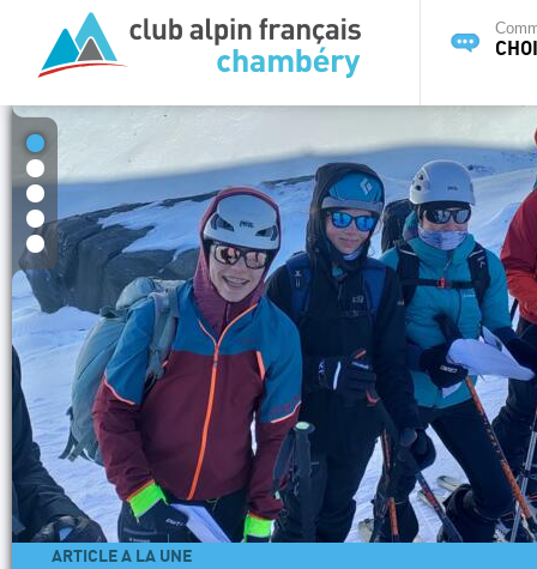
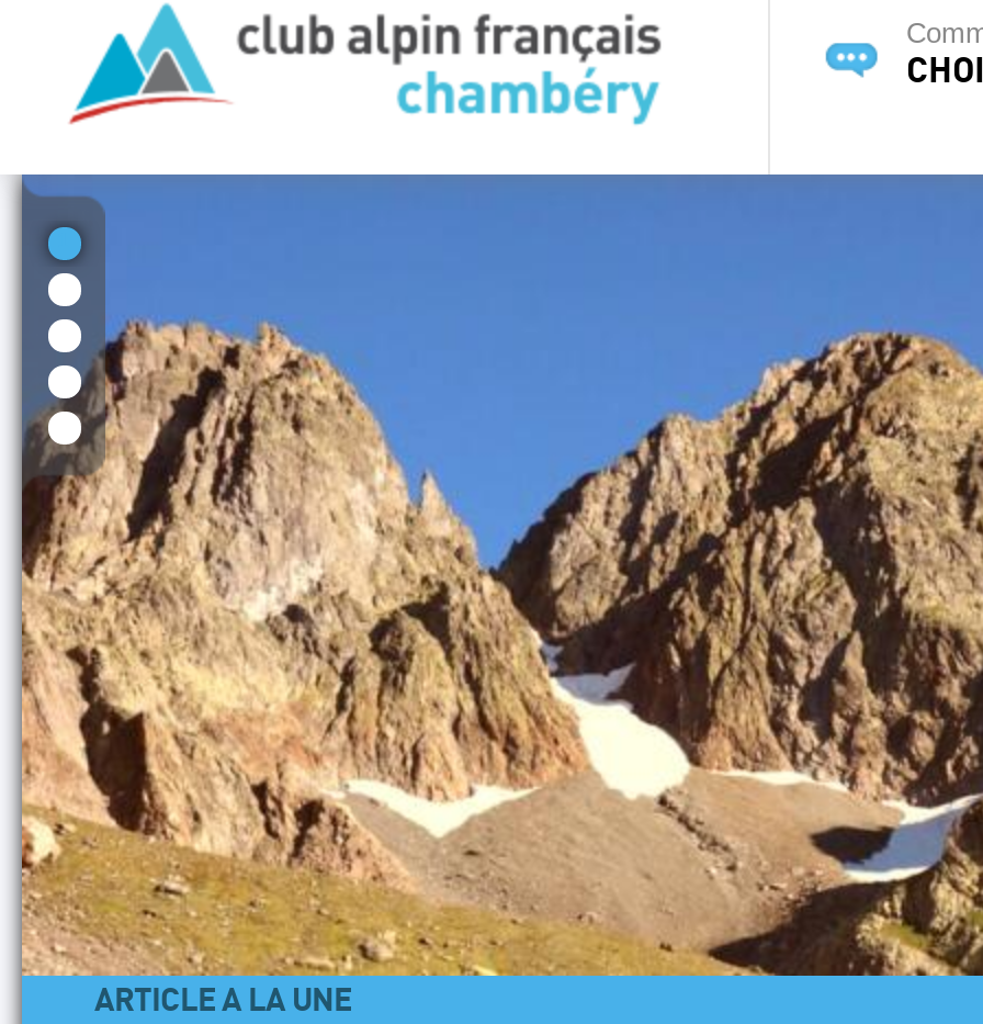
- [image]
+ [image]
